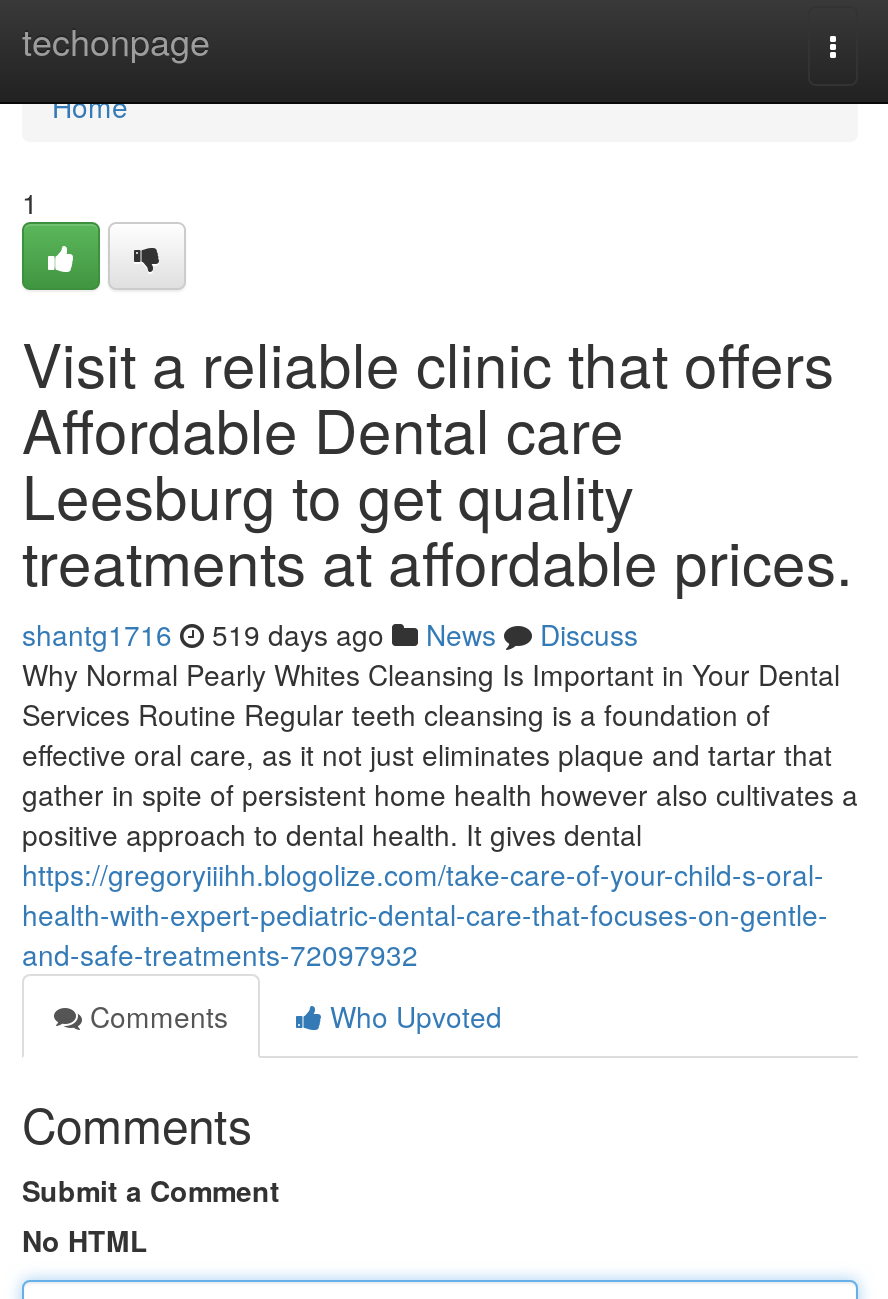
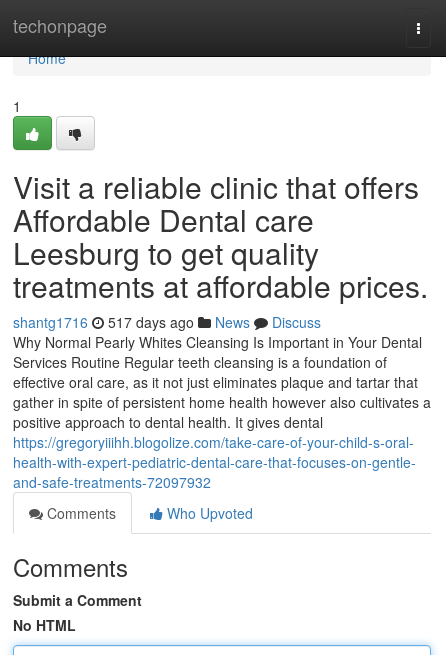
- shantg1716 519 days ago News Discuss
+ shantg1716 517 days ago News Discuss
